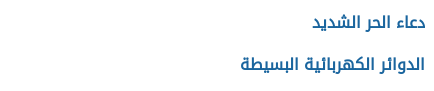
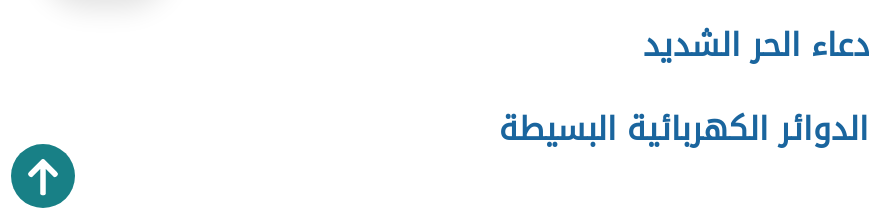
+ [image]
